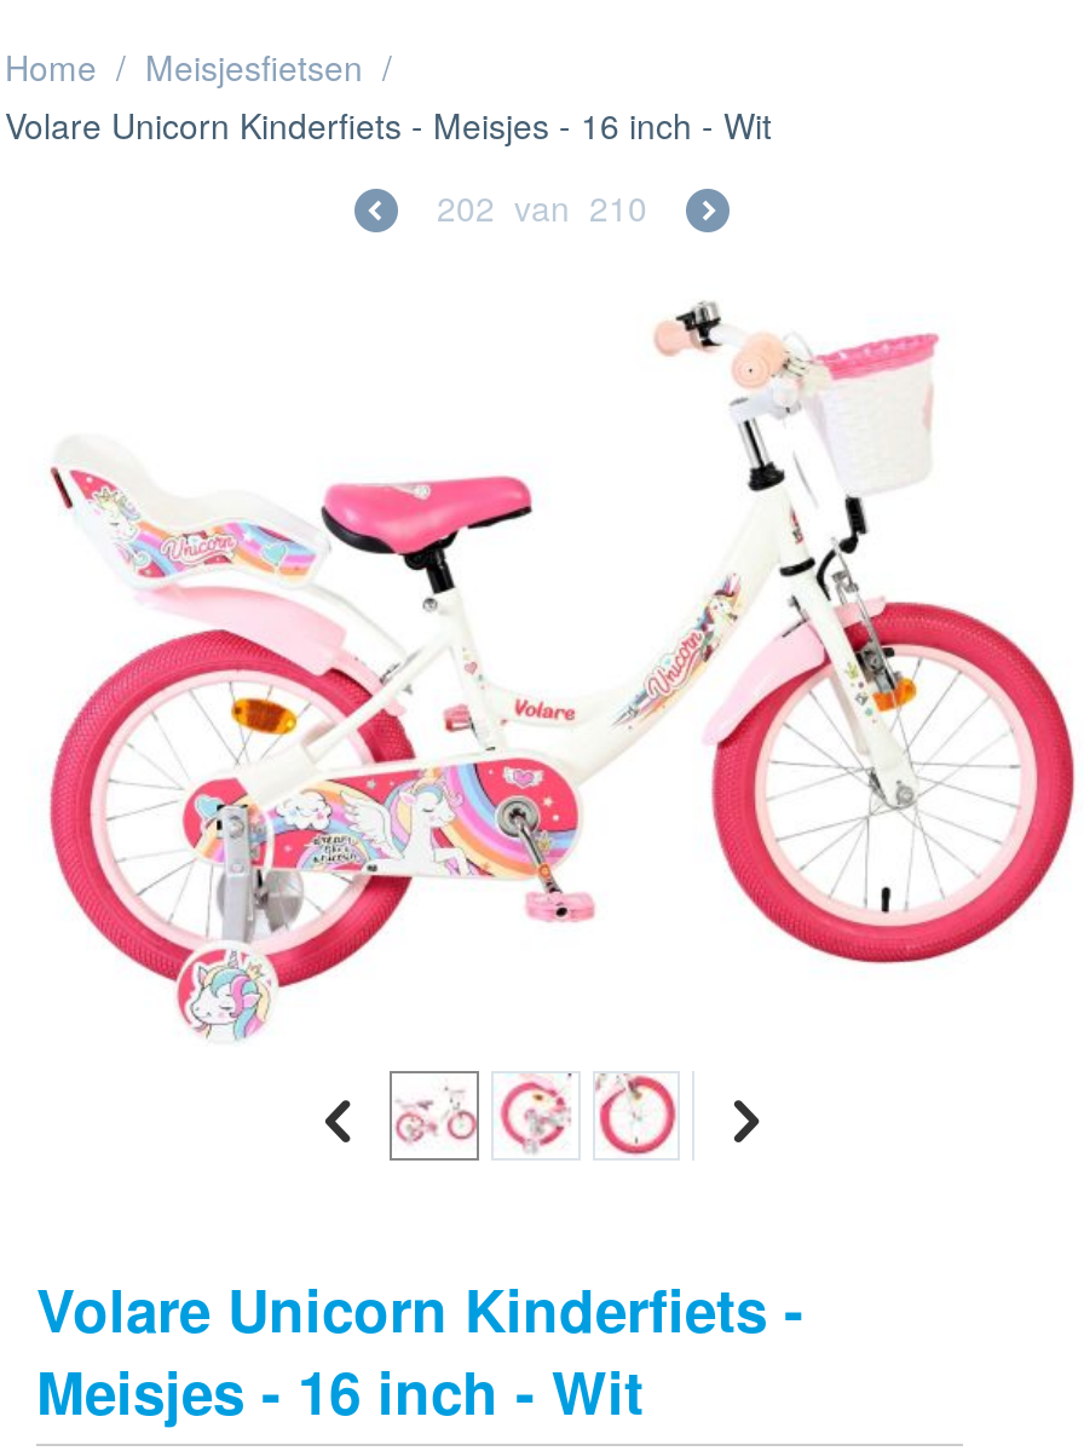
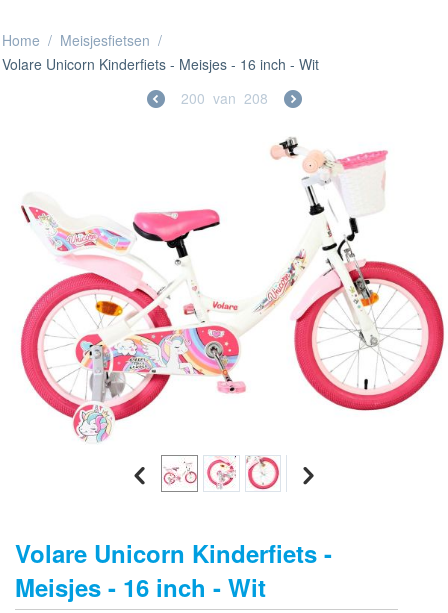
- 202 van 210
+ 200 van 208
